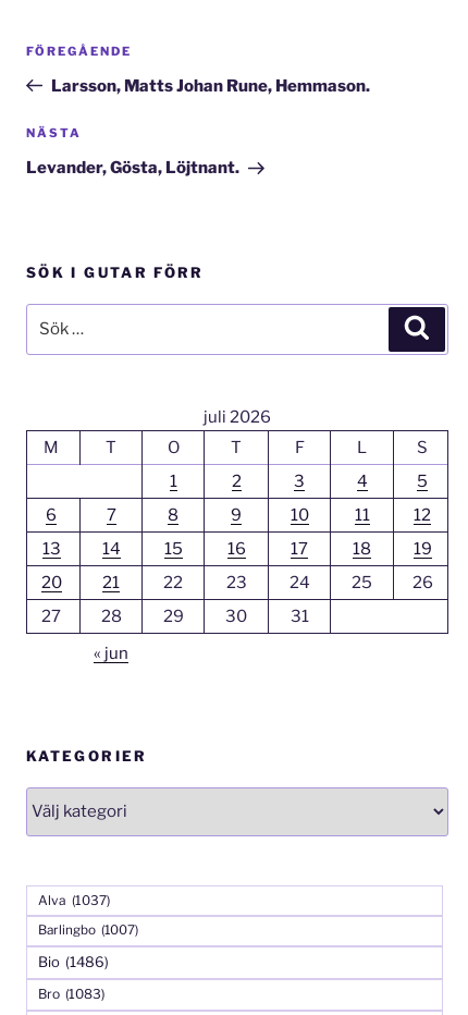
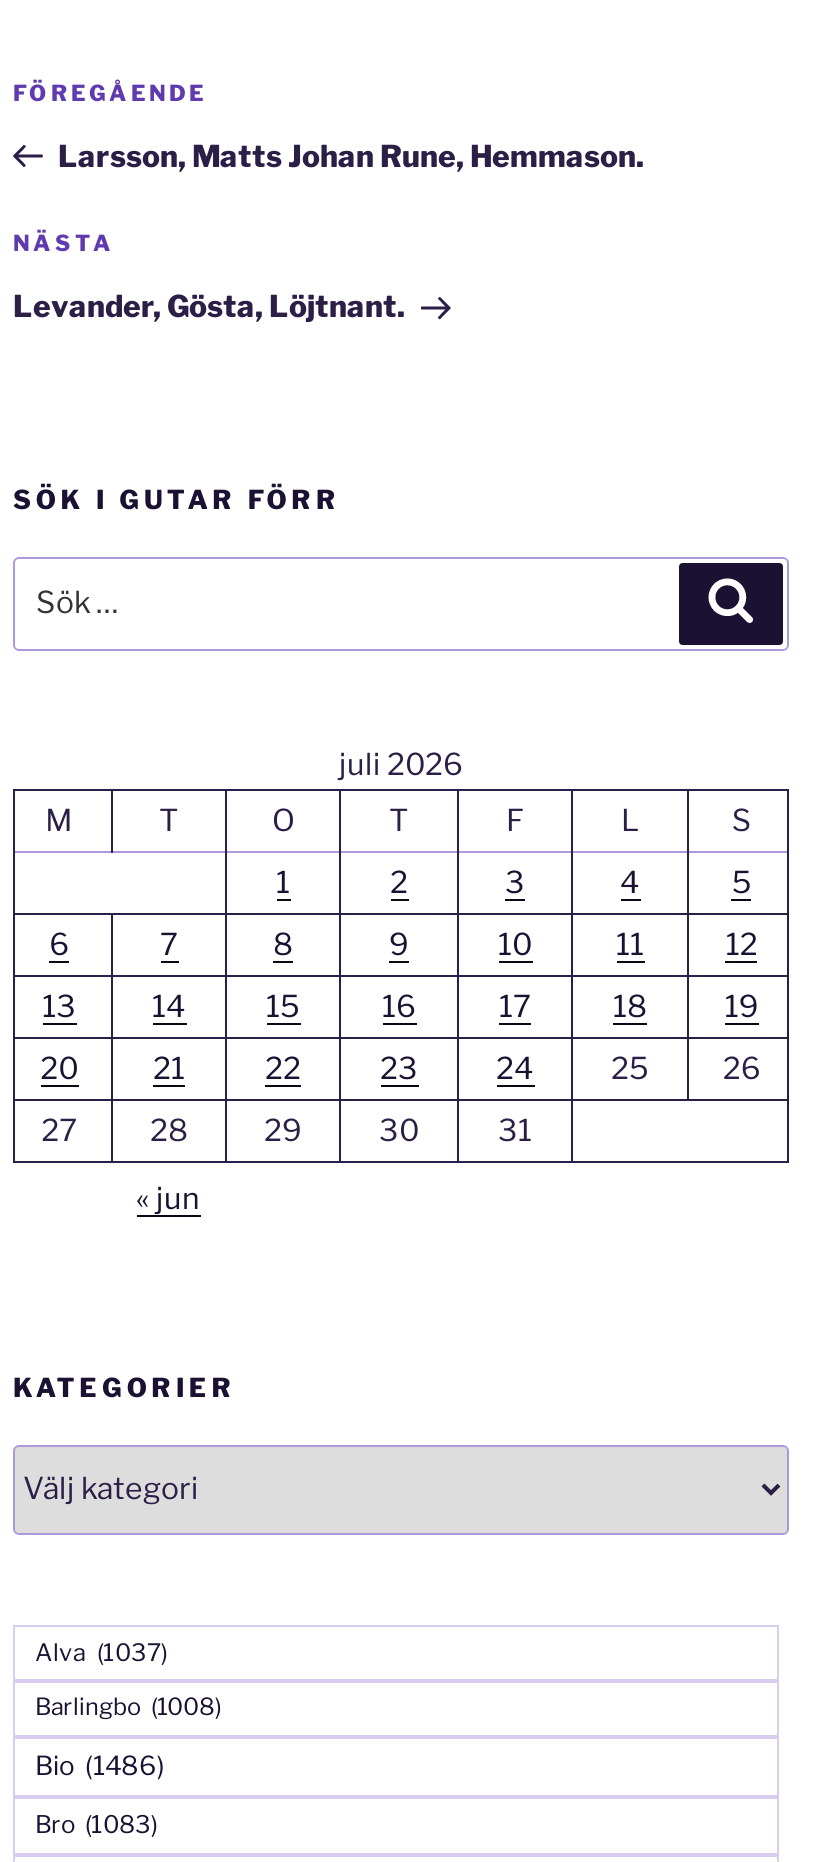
- Barlingbo (1007)
+ Barlingbo (1008)
